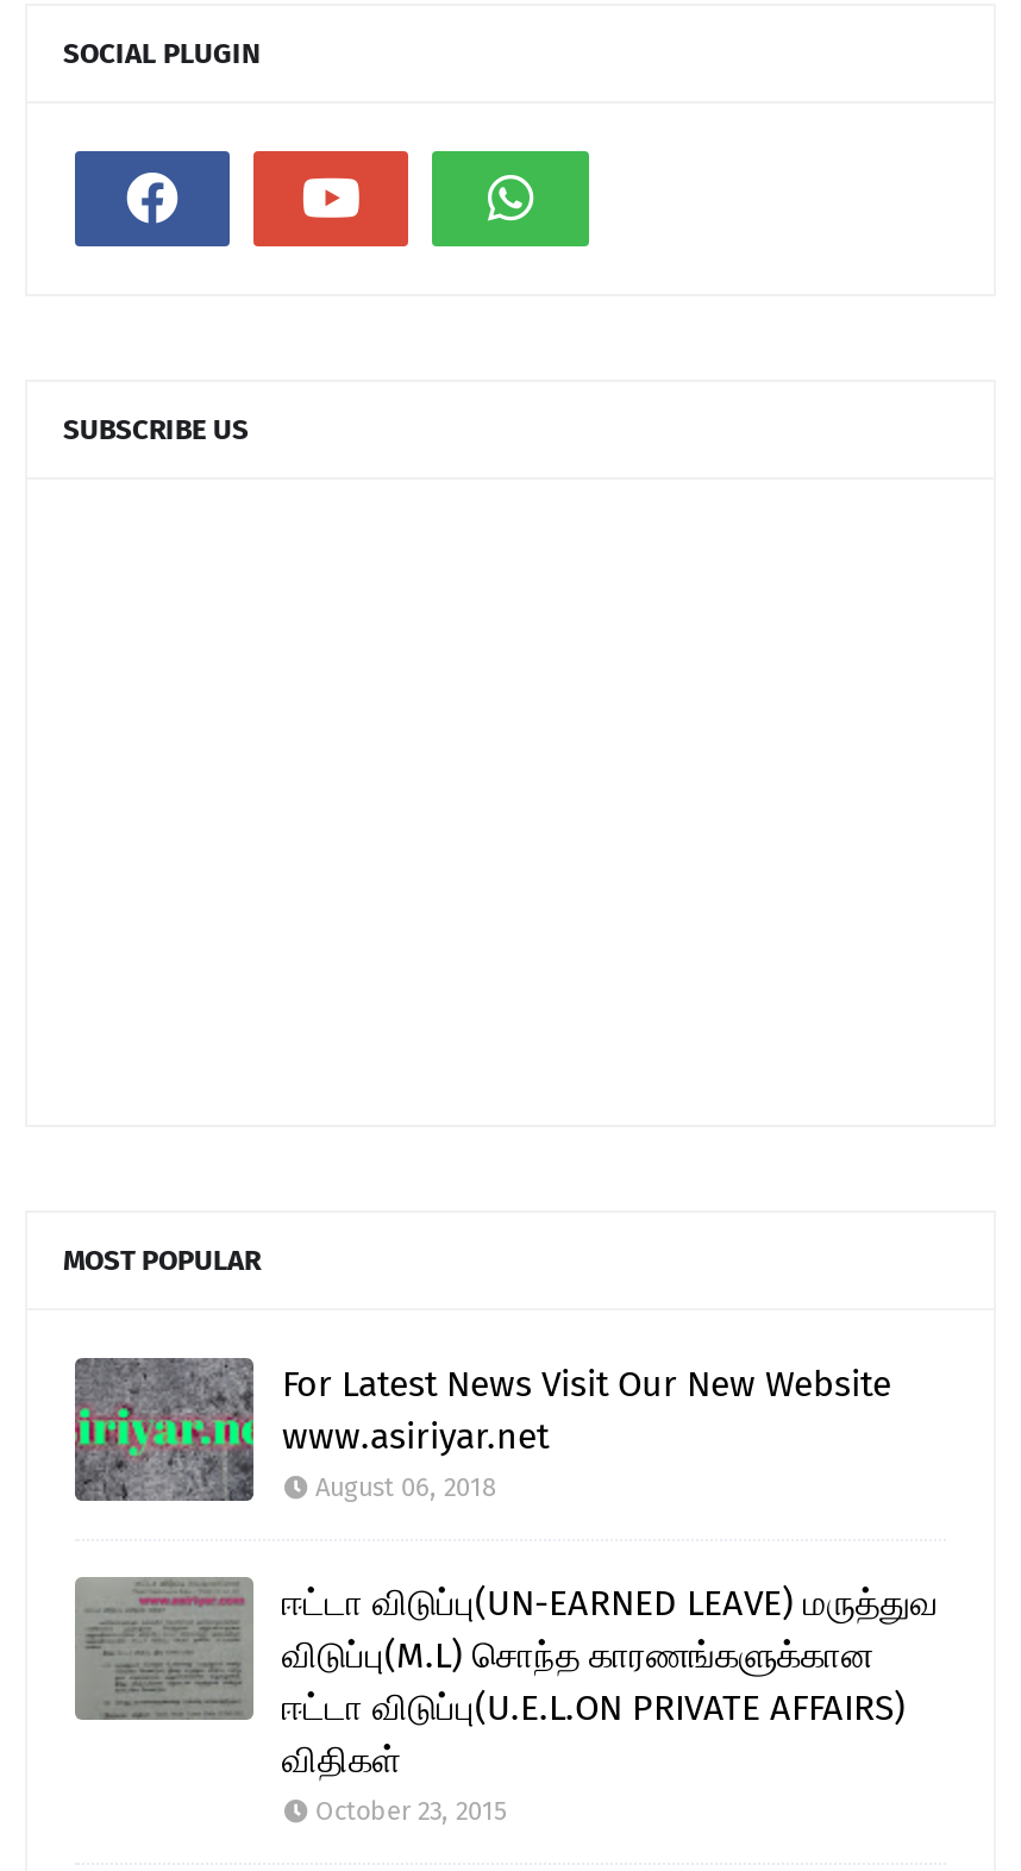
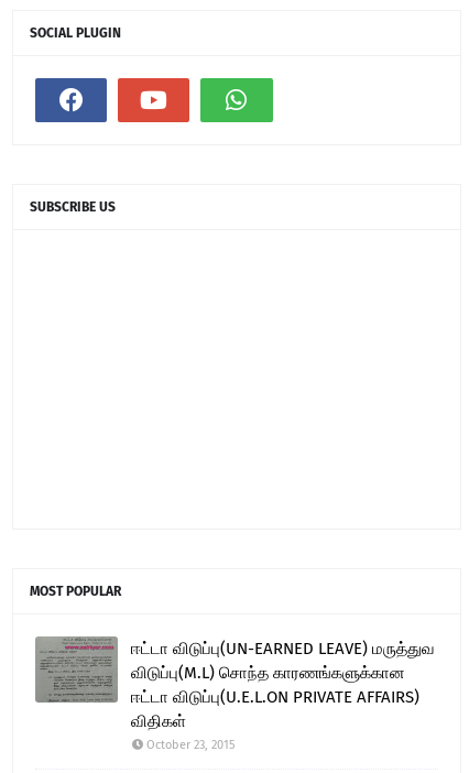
- [image]
- For Latest News Visit Our New Website
- www.asiriyar.net
- August 06, 2018
